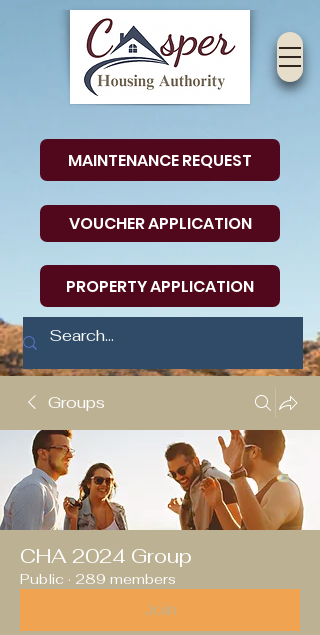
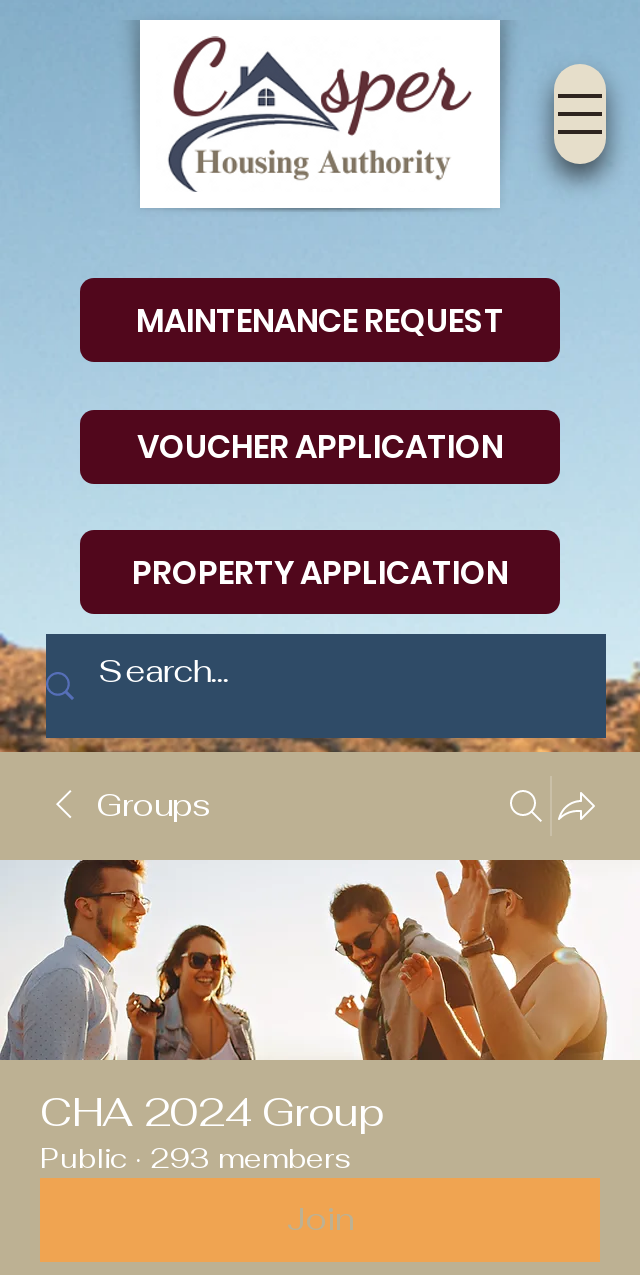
- Public · 289 members
+ Public · 293 members
